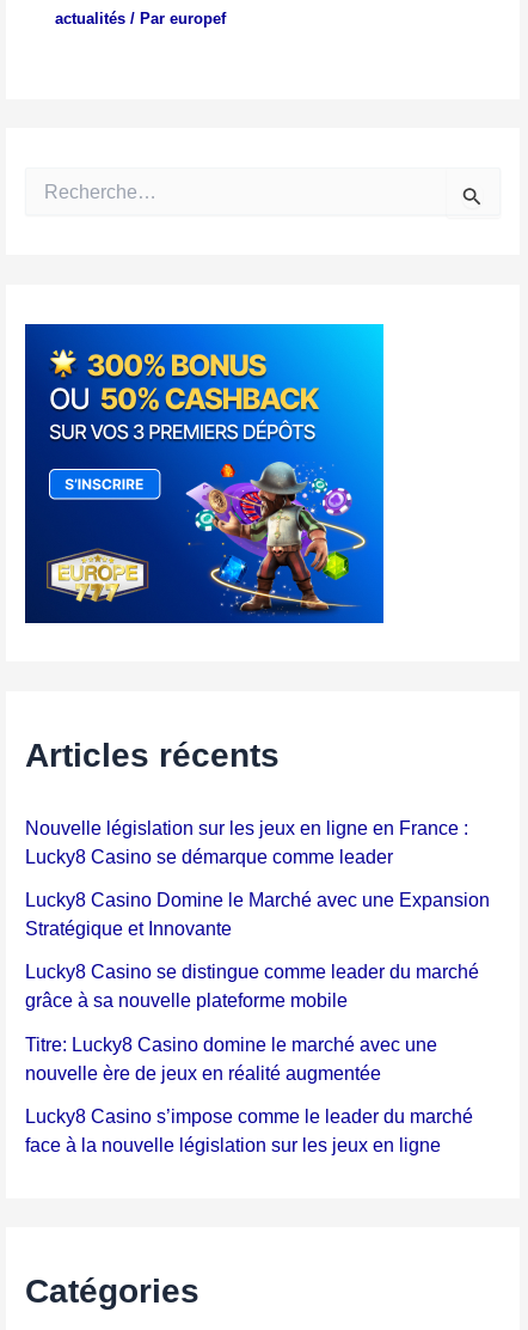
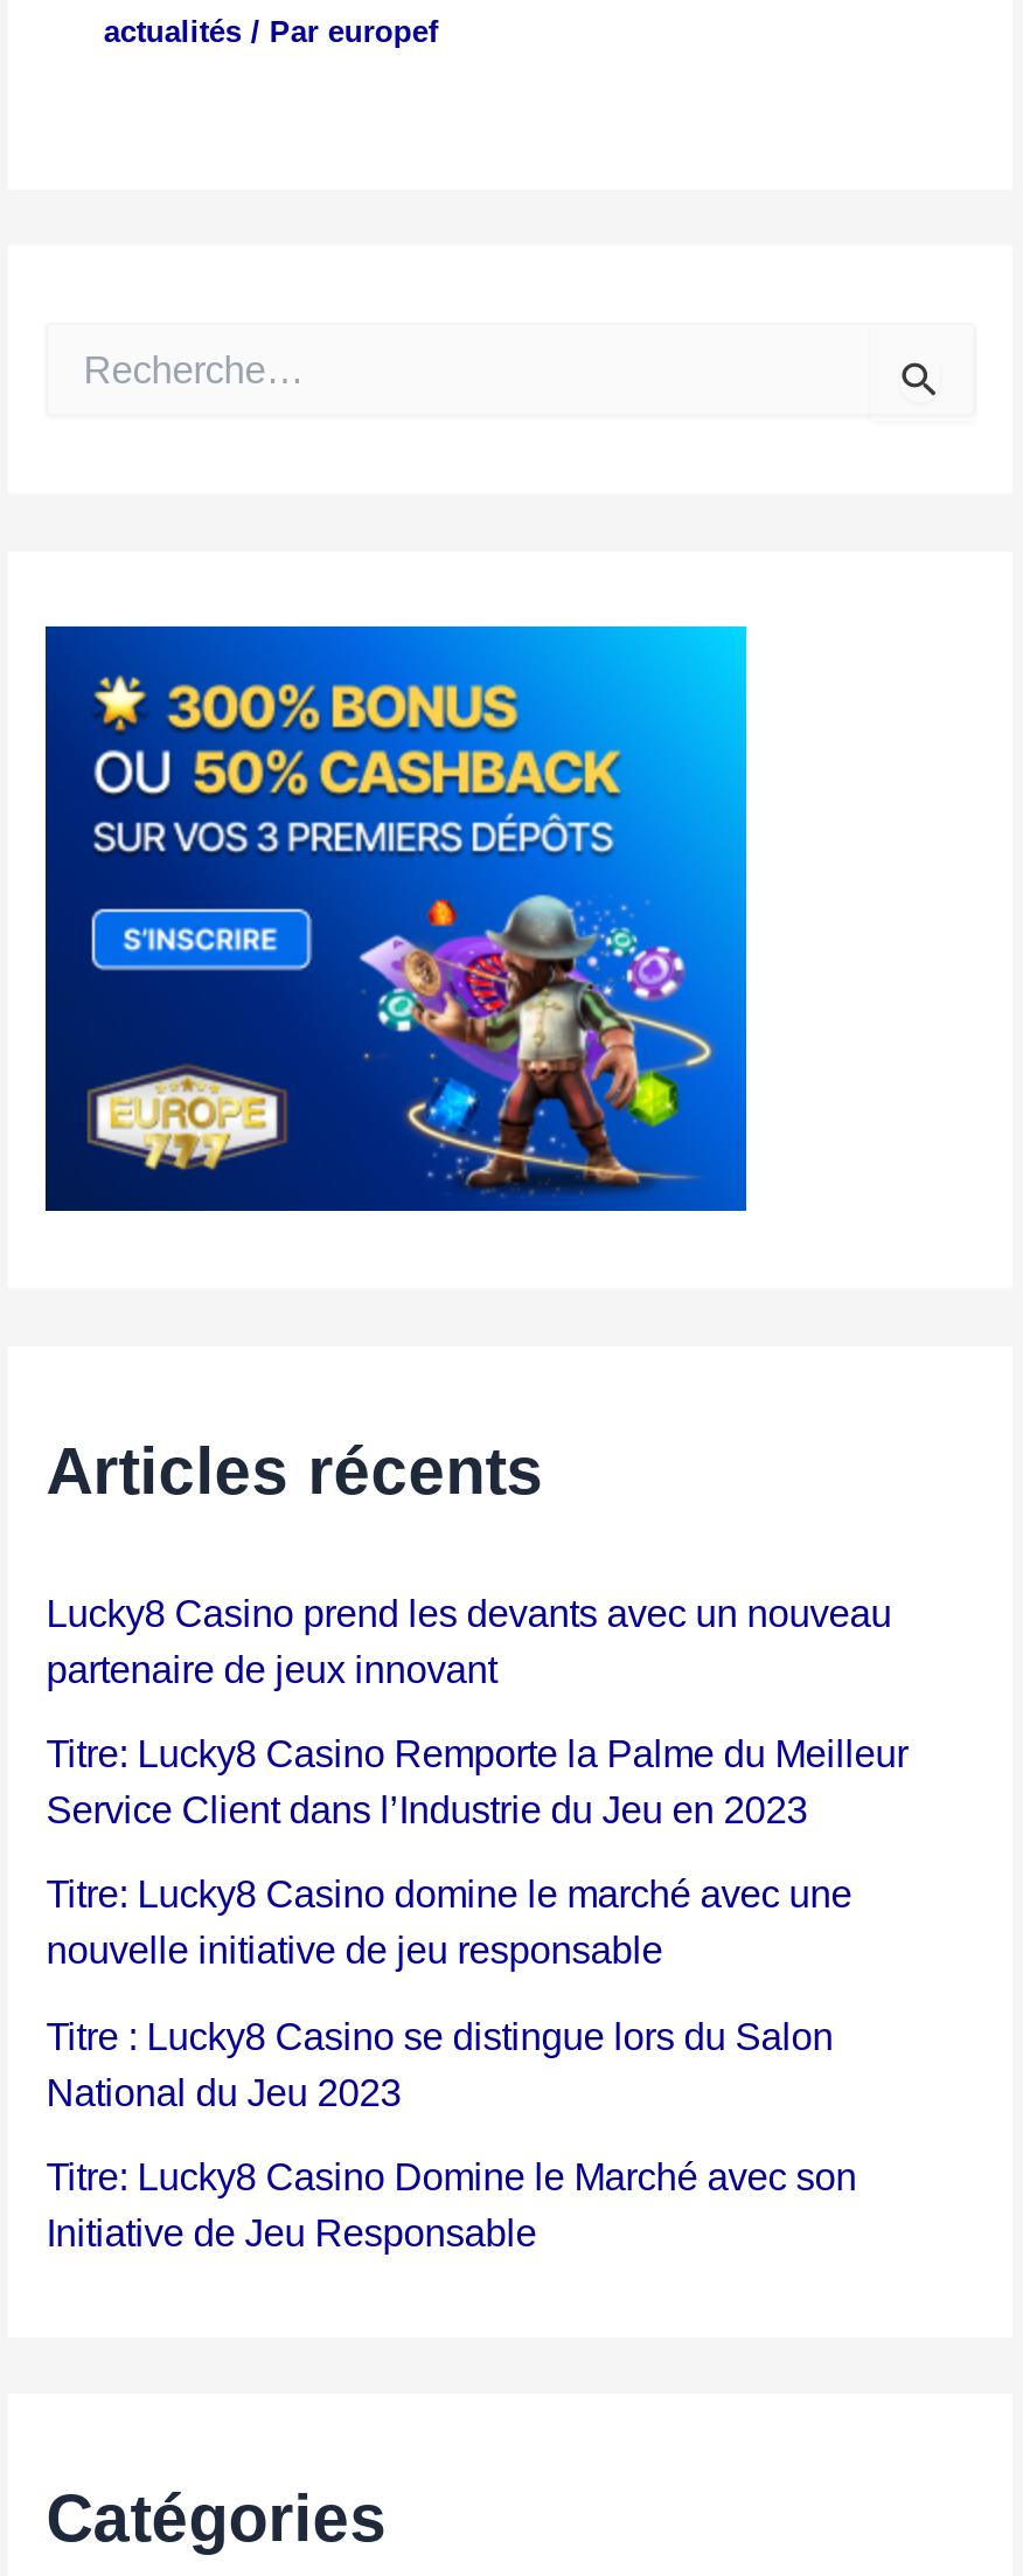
- Nouvelle législation sur les jeux en ligne en France :
- Lucky8 Casino se démarque comme leader
- Lucky8 Casino Domine le Marché avec une Expansion
- Stratégique et Innovante
- Lucky8 Casino se distingue comme leader du marché
- grâce à sa nouvelle plateforme mobile
+ Lucky8 Casino prend les devants avec un nouveau
+ partenaire de jeux innovant
+ Titre: Lucky8 Casino Remporte la Palme du Meilleur
+ Service Client dans l’Industrie du Jeu en 2023

moved up: Titre: Lucky8 Casino domine le marché avec une

- nouvelle ère de jeux en réalité augmentée
- Lucky8 Casino s’impose comme le leader du marché
- face à la nouvelle législation sur les jeux en ligne
+ nouvelle initiative de jeu responsable
+ Titre : Lucky8 Casino se distingue lors du Salon
+ National du Jeu 2023
+ Titre: Lucky8 Casino Domine le Marché avec son
+ Initiative de Jeu Responsable
